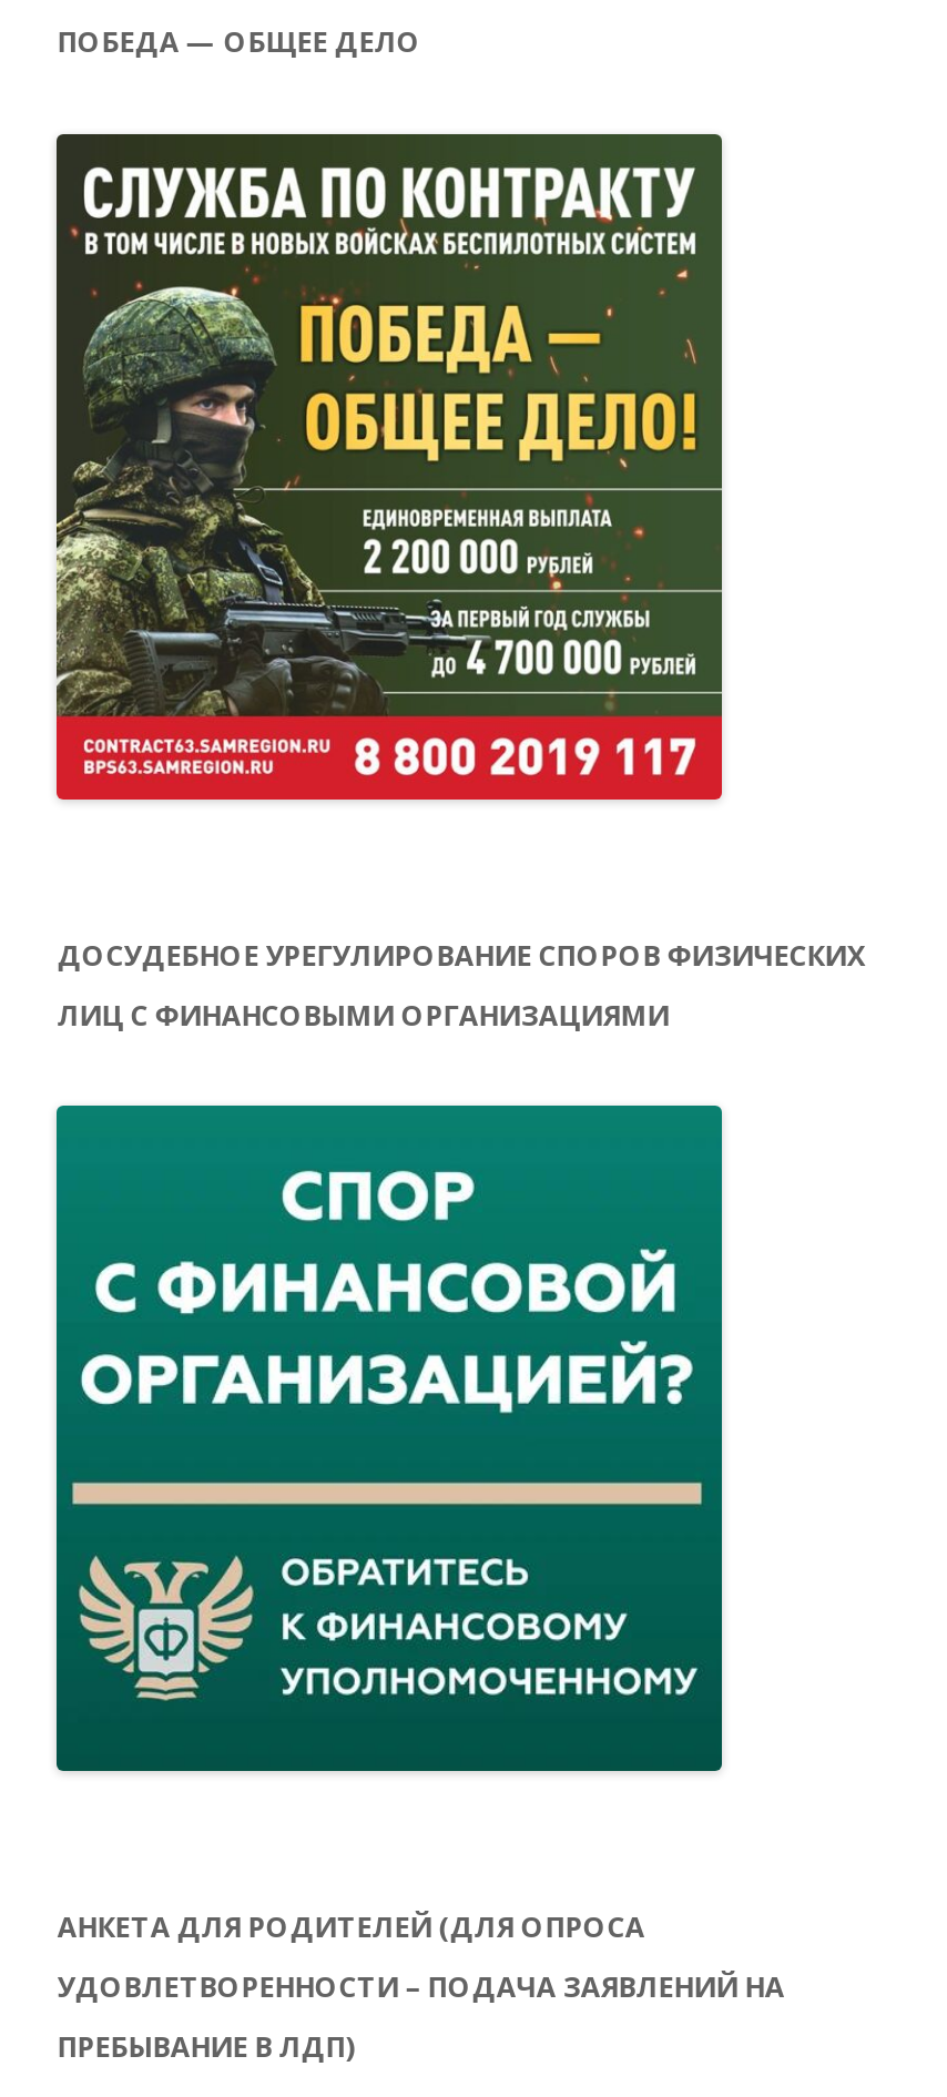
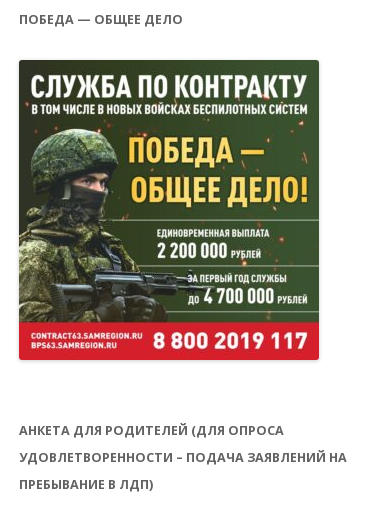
- ДОСУДЕБНОЕ УРЕГУЛИРОВАНИЕ СПОРОВ ФИЗИЧЕСКИХ
- ЛИЦ С ФИНАНСОВЫМИ ОРГАНИЗАЦИЯМИ

- [image]
